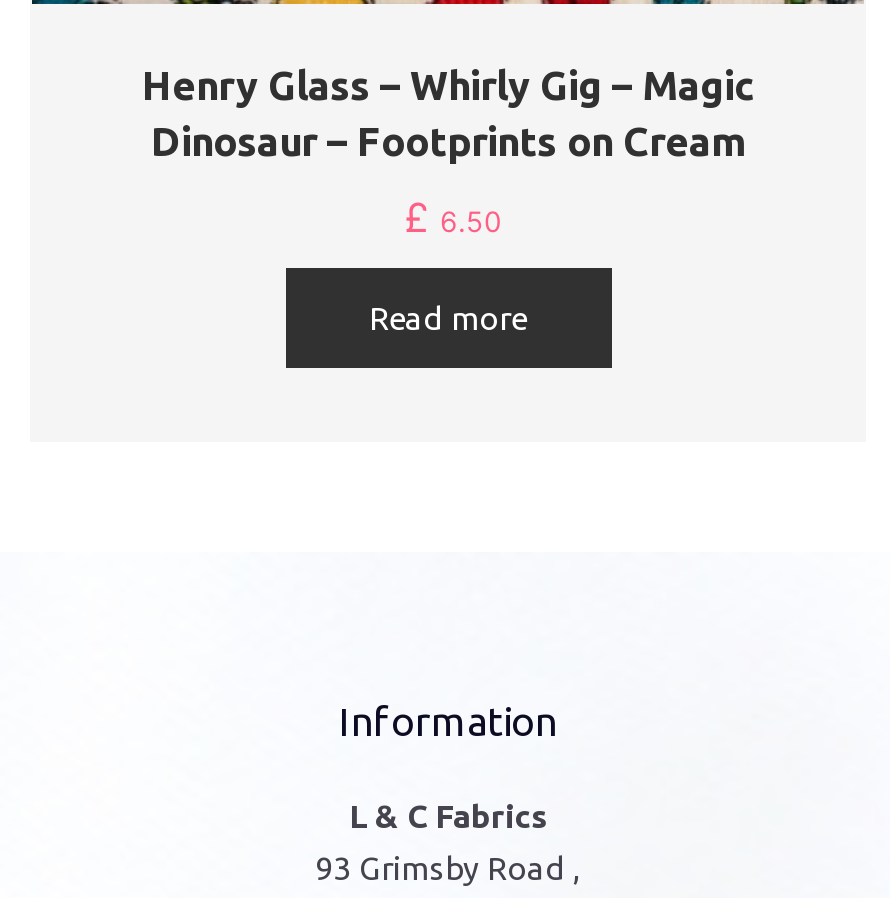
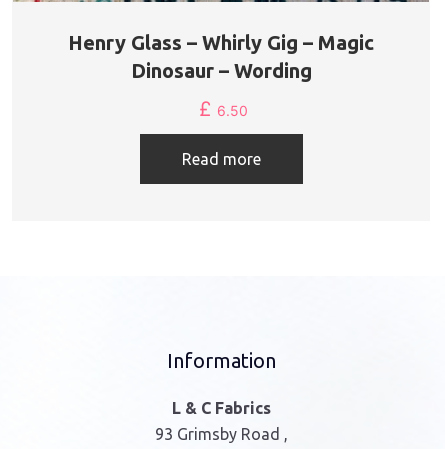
- Dinosaur – Footprints on Cream
+ Dinosaur – Wording
